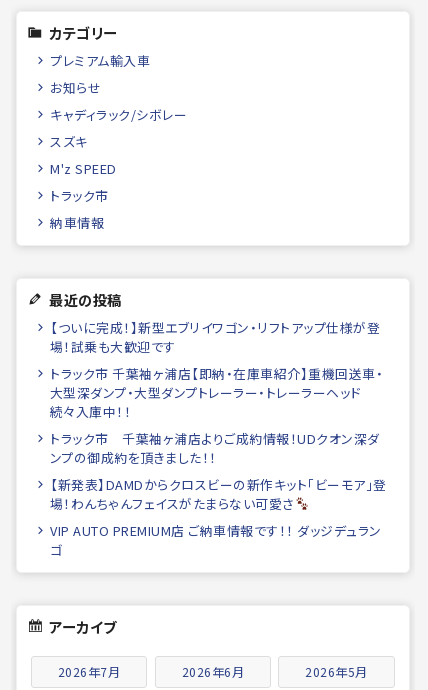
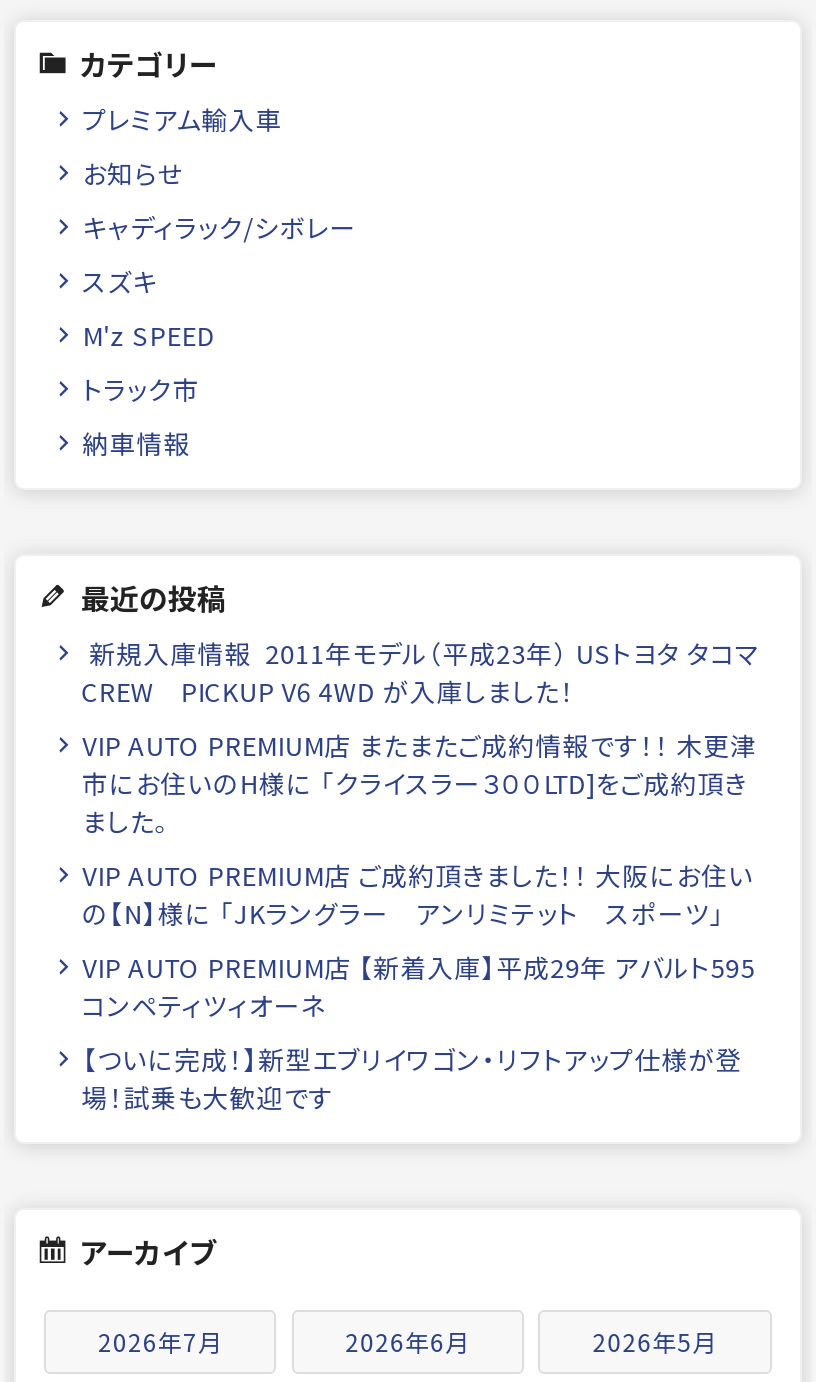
+ 新規入庫情報 2011年モデル（平成23年） USトヨタ タコマ
+ CREW PICKUP V6 4WD が入庫しました！
+ VIP AUTO PREMIUM店 またまたご成約情報です！！ 木更津
+ 市にお住いのH様に 「クライスラー３００LTD]をご成約頂き
+ ました。
+ VIP AUTO PREMIUM店 ご成約頂きました！！ 大阪にお住い
+ の【N】様に 「JKラングラー アンリミテット スポーツ」
+ VIP AUTO PREMIUM店 【新着入庫】平成29年 アバルト595
+ コンペティツィオーネ

moved down: 【ついに完成！】新型エブリイワゴン・リフトアップ仕様が登 | 場！試乗も大歓迎です

- トラック市 千葉袖ヶ浦店【即納・在庫車紹介】重機回送車・
- 大型深ダンプ・大型ダンプトレーラー・トレーラーヘッド
- 続々入庫中！！
- トラック市 千葉袖ヶ浦店よりご成約情報！UDクオン深ダ
- ンプの御成約を頂きました！！
- 【新発表】DAMDからクロスビーの新作キット「ビーモア」登
- 場！わんちゃんフェイスがたまらない可愛さ
- VIP AUTO PREMIUM店 ご納車情報です！！ ダッジデュラン
- ゴ
